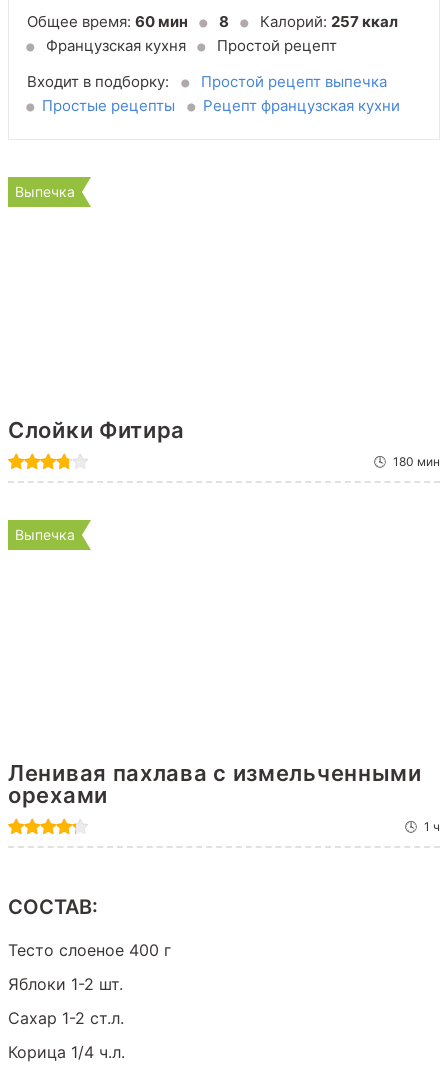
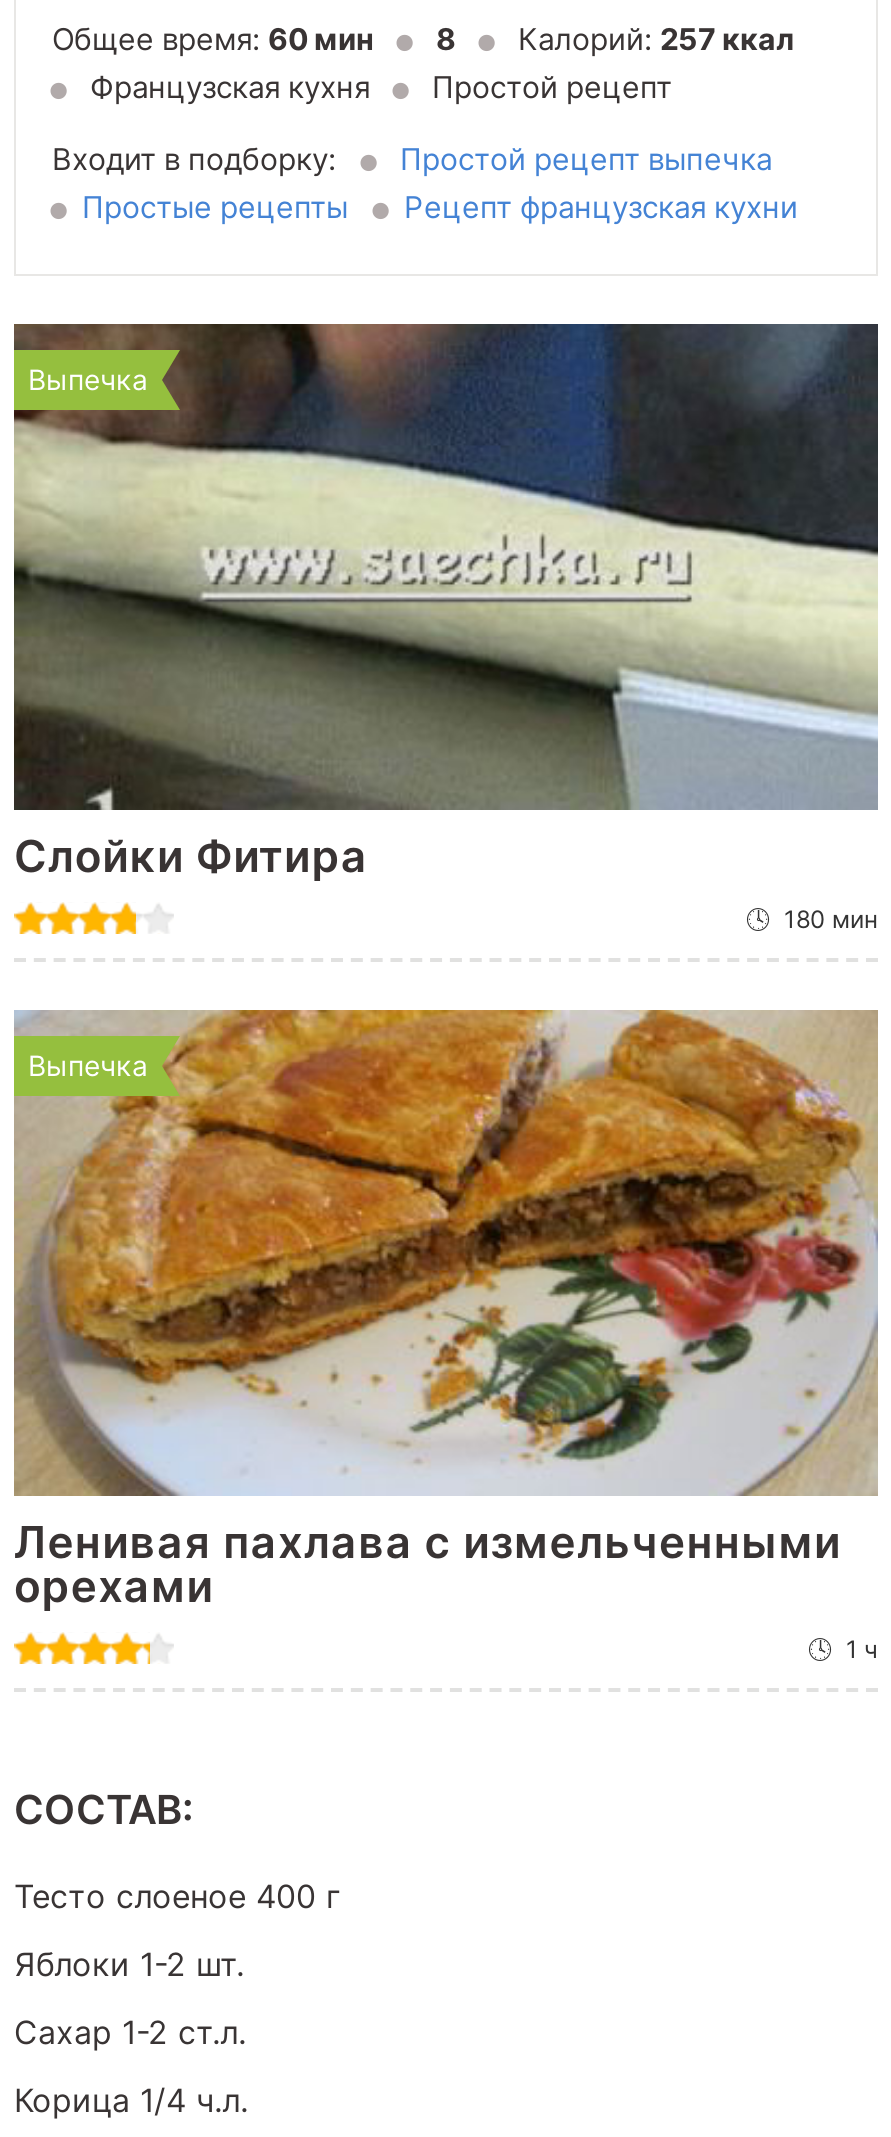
+ [image]

+ [image]
